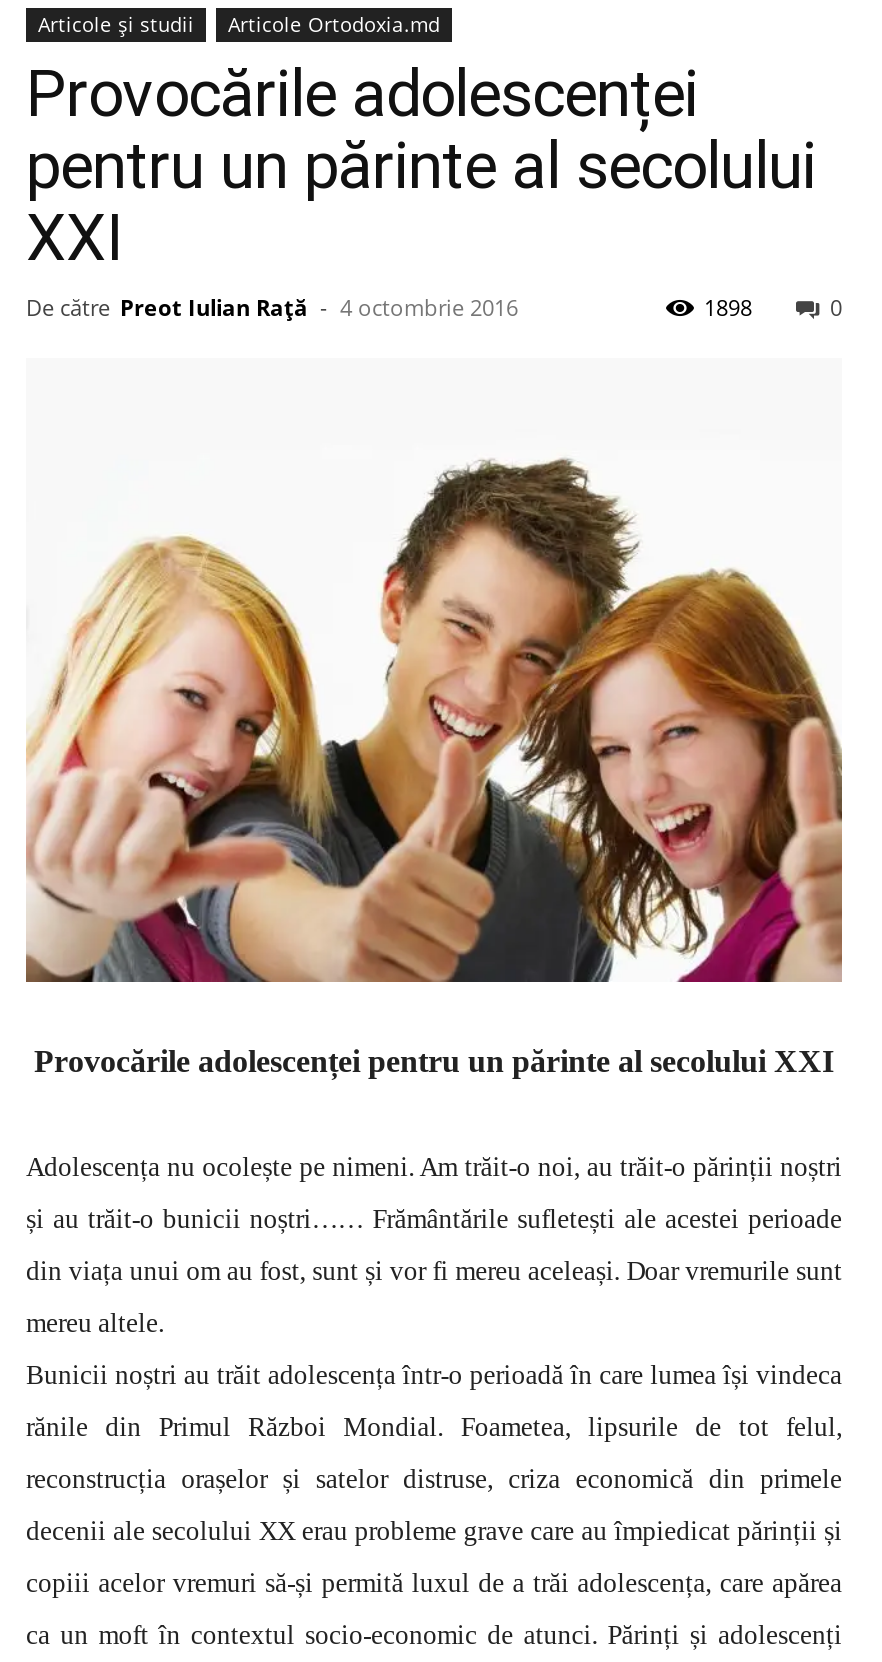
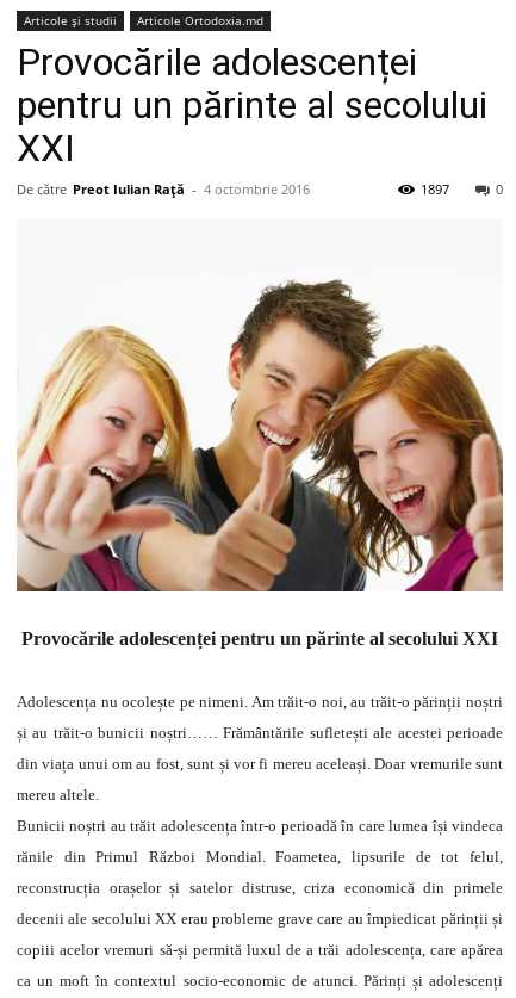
- 1898
+ 1897
